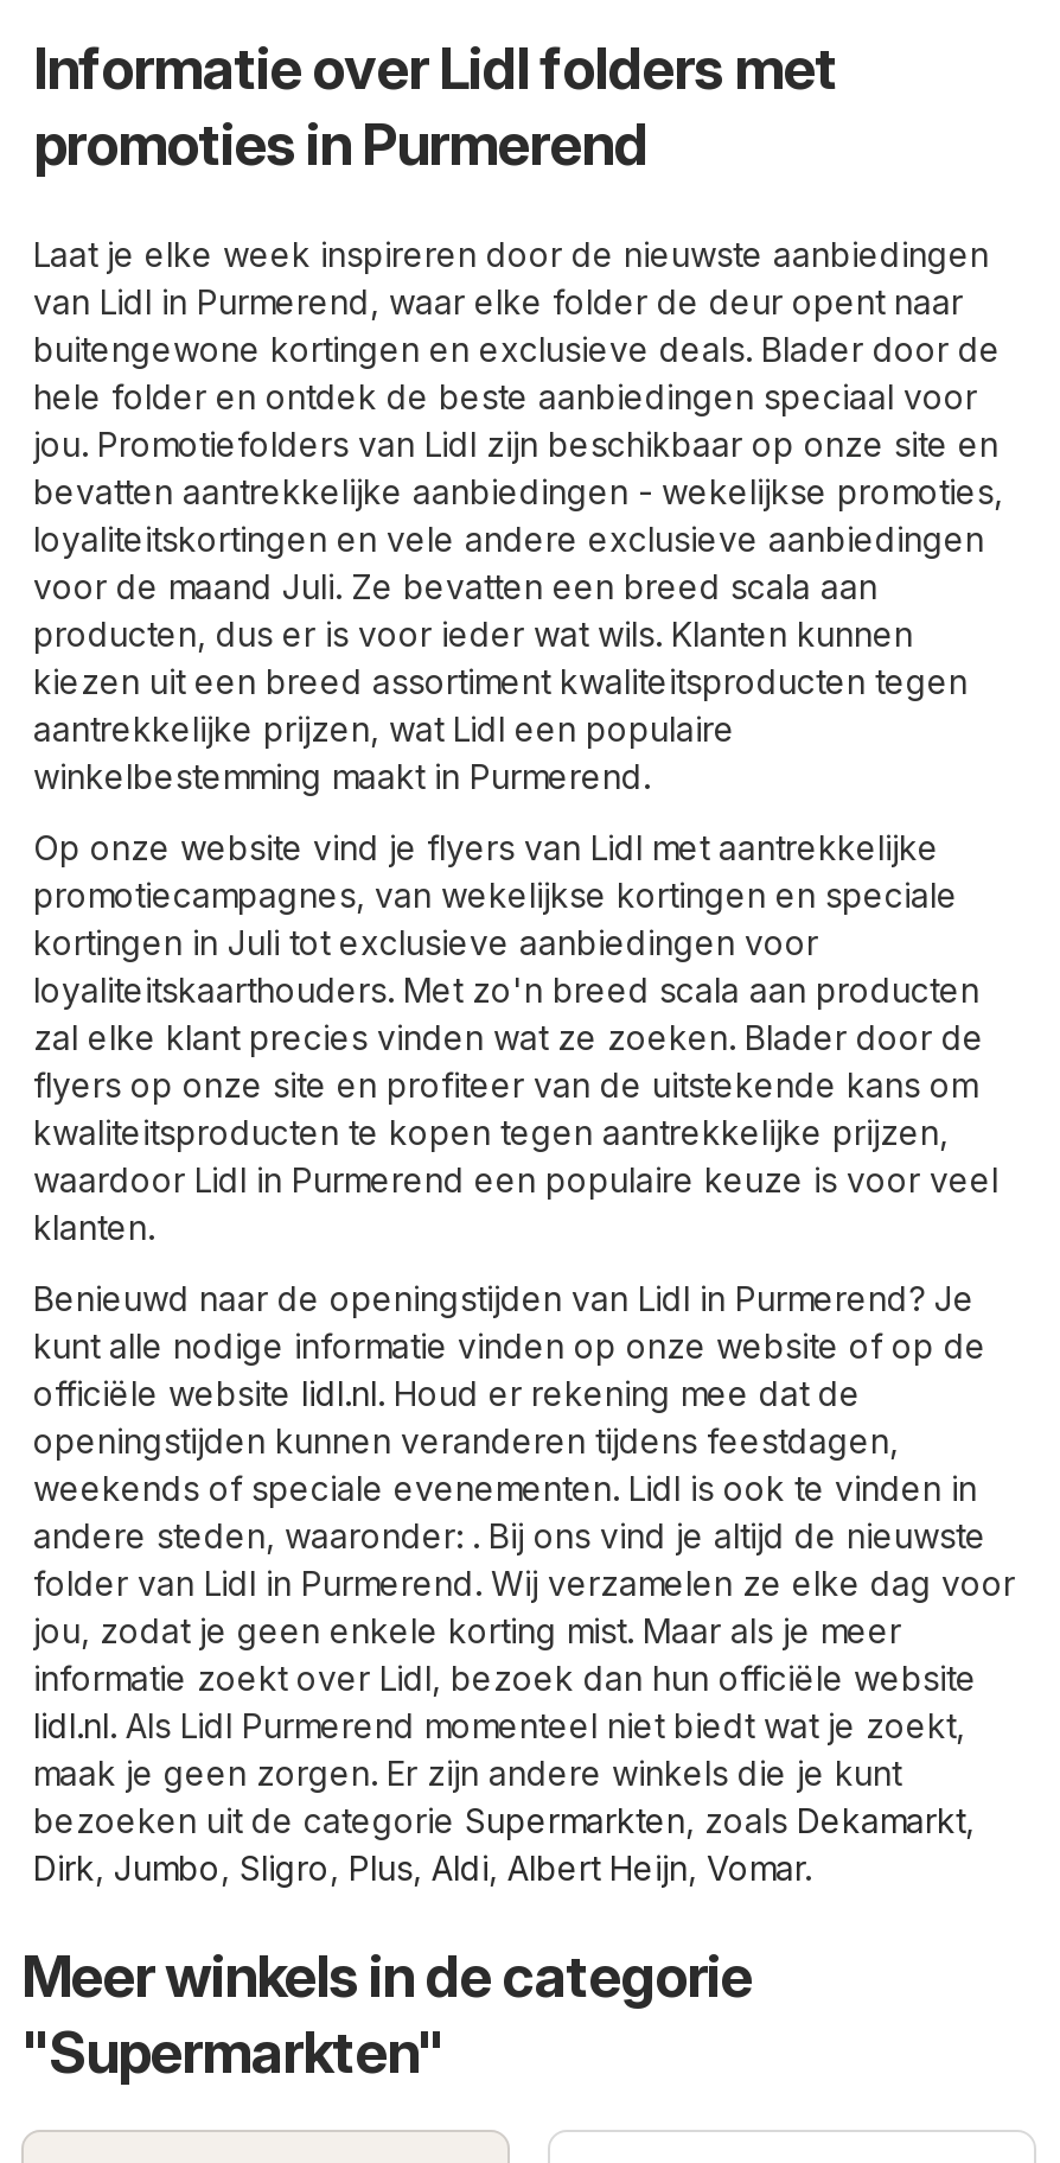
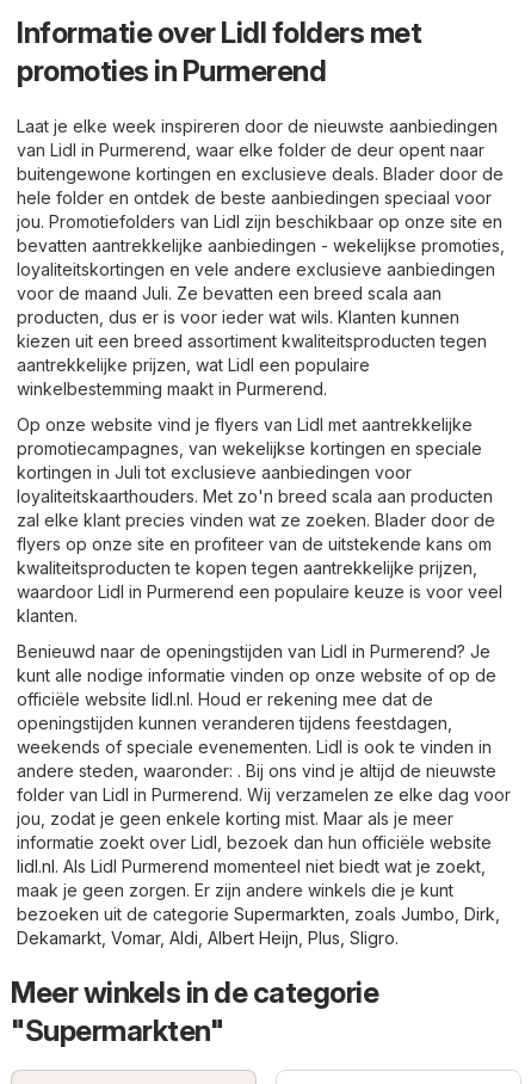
- bezoeken uit de categorie Supermarkten, zoals Dekamarkt,
- Dirk, Jumbo, Sligro, Plus, Aldi, Albert Heijn, Vomar.
+ bezoeken uit de categorie Supermarkten, zoals Jumbo, Dirk,
+ Dekamarkt, Vomar, Aldi, Albert Heijn, Plus, Sligro.
